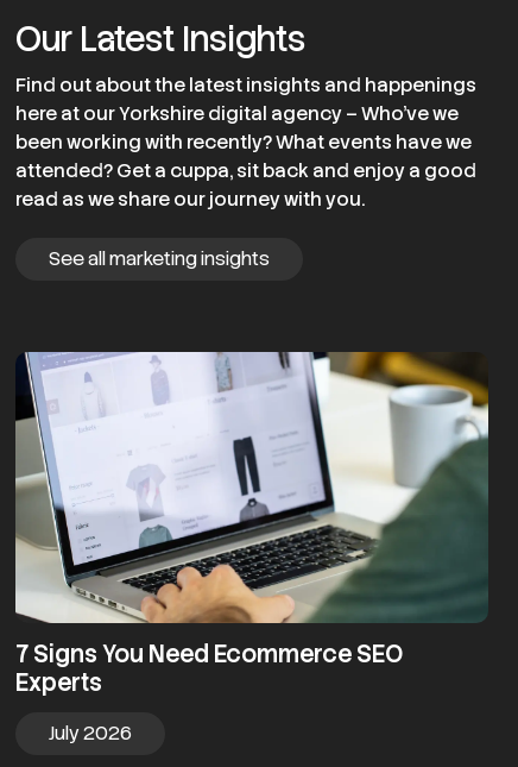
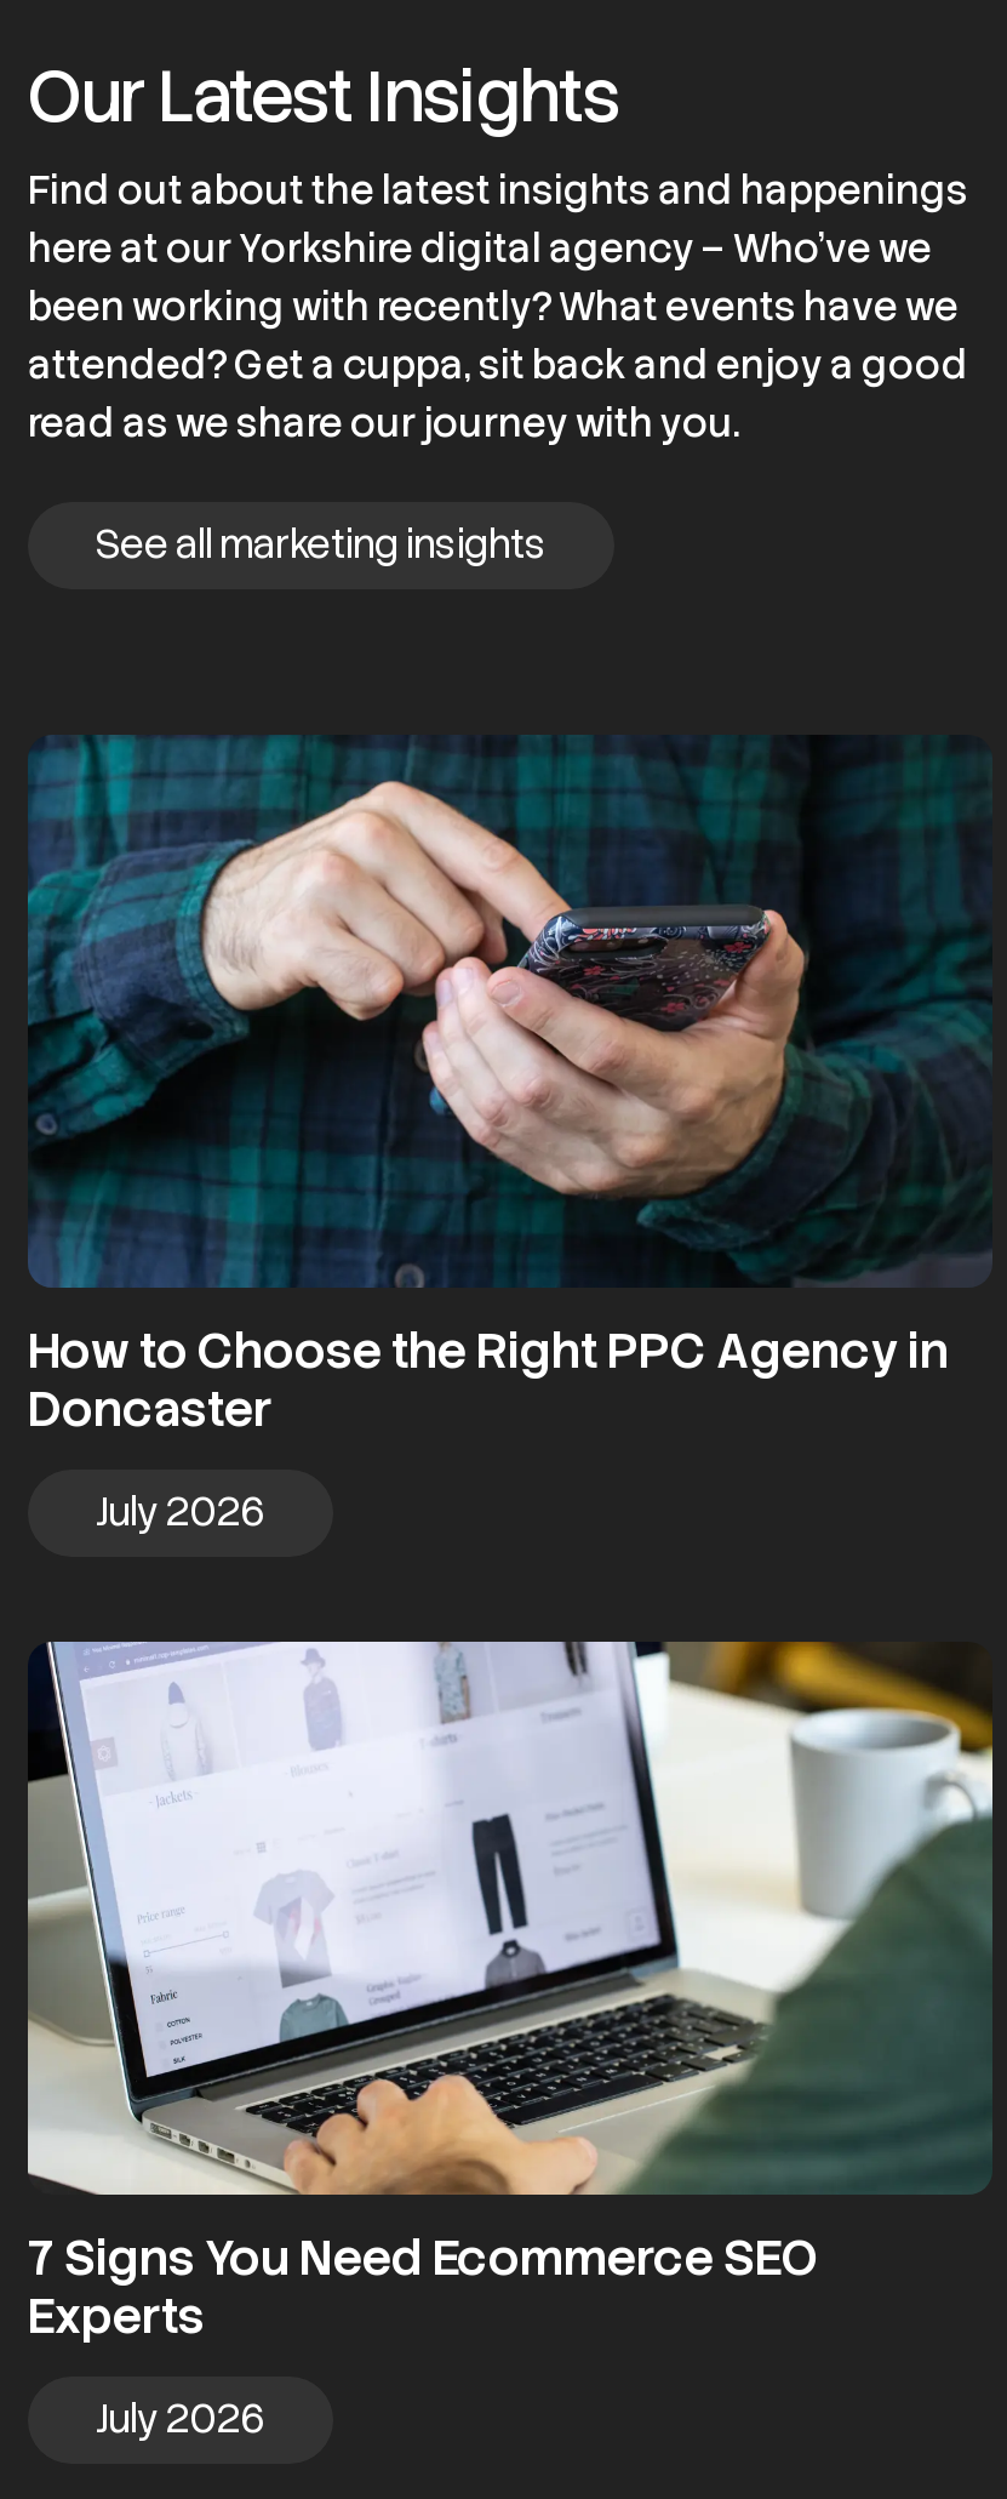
+ [image]
+ How to Choose the Right PPC Agency in
+ Doncaster
+ July 2026
